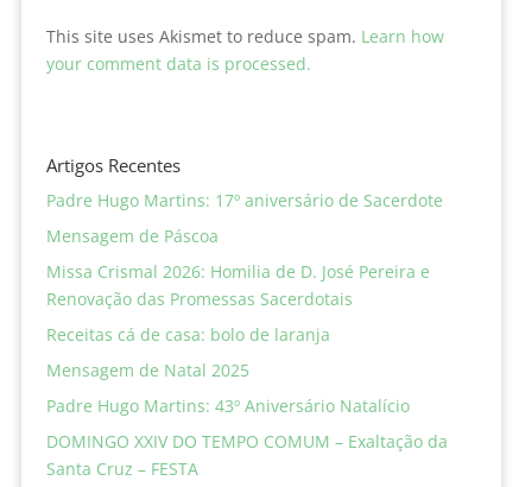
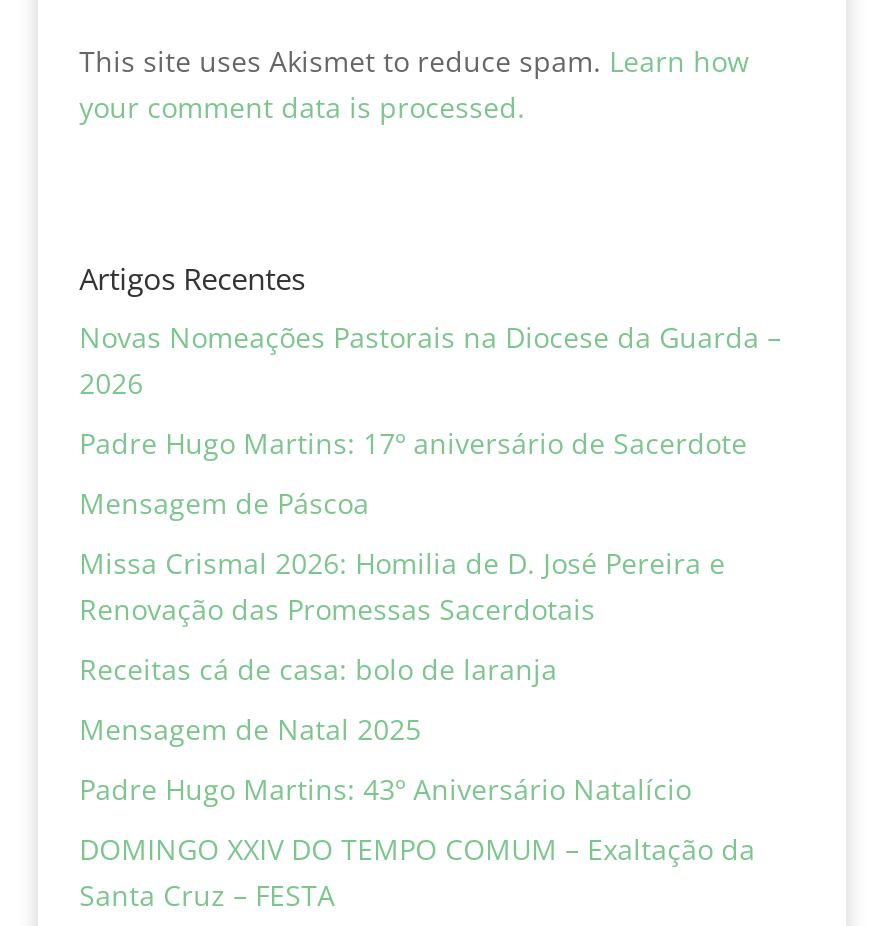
+ Novas Nomeações Pastorais na Diocese da Guarda –
+ 2026
